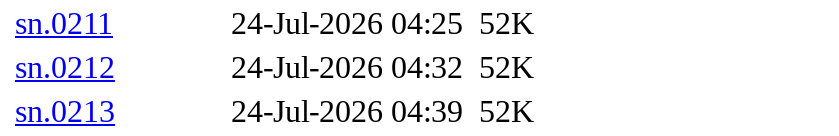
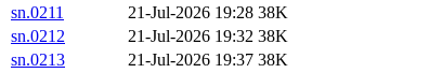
- 24-Jul-2026 04:25 52K
+ 21-Jul-2026 19:28 38K

- 24-Jul-2026 04:32 52K
+ 21-Jul-2026 19:32 38K

- 24-Jul-2026 04:39 52K
+ 21-Jul-2026 19:37 38K
